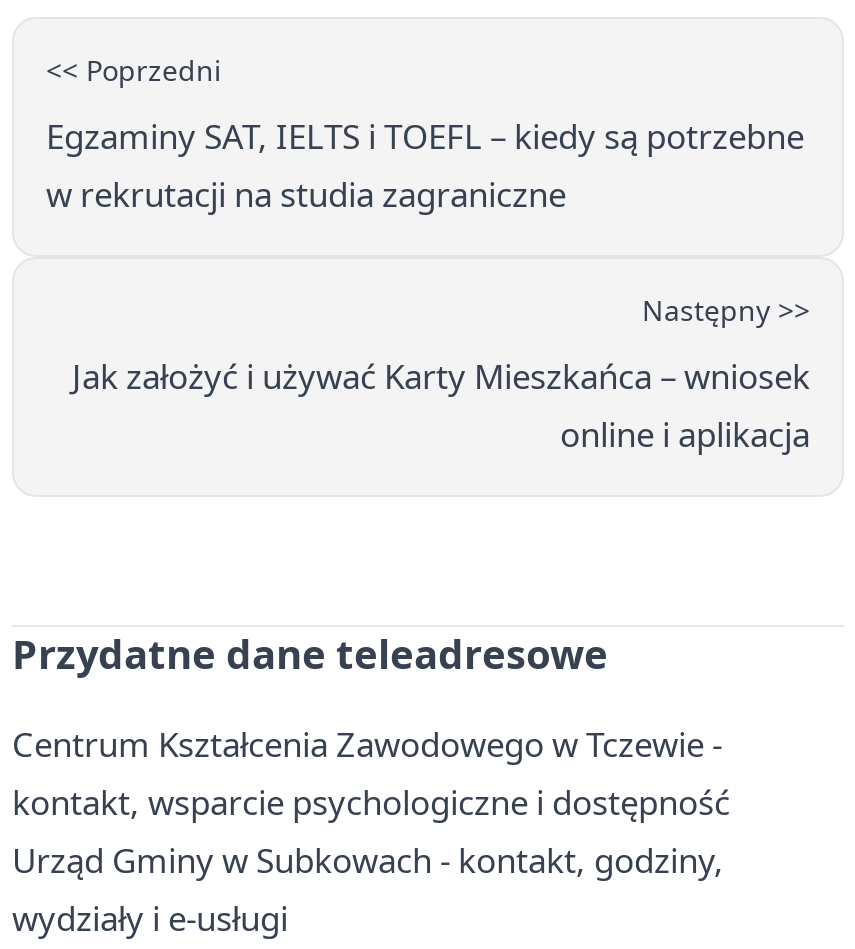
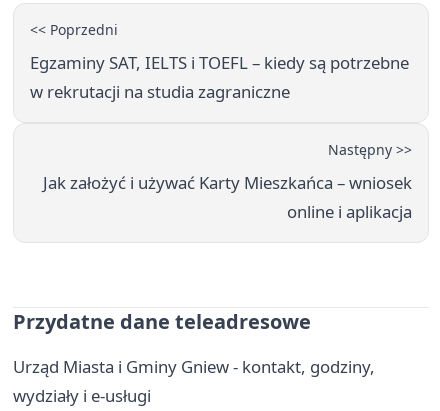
- Centrum Kształcenia Zawodowego w Tczewie -
- kontakt, wsparcie psychologiczne i dostępność
- Urząd Gminy w Subkowach - kontakt, godziny,
+ Urząd Miasta i Gminy Gniew - kontakt, godziny,
